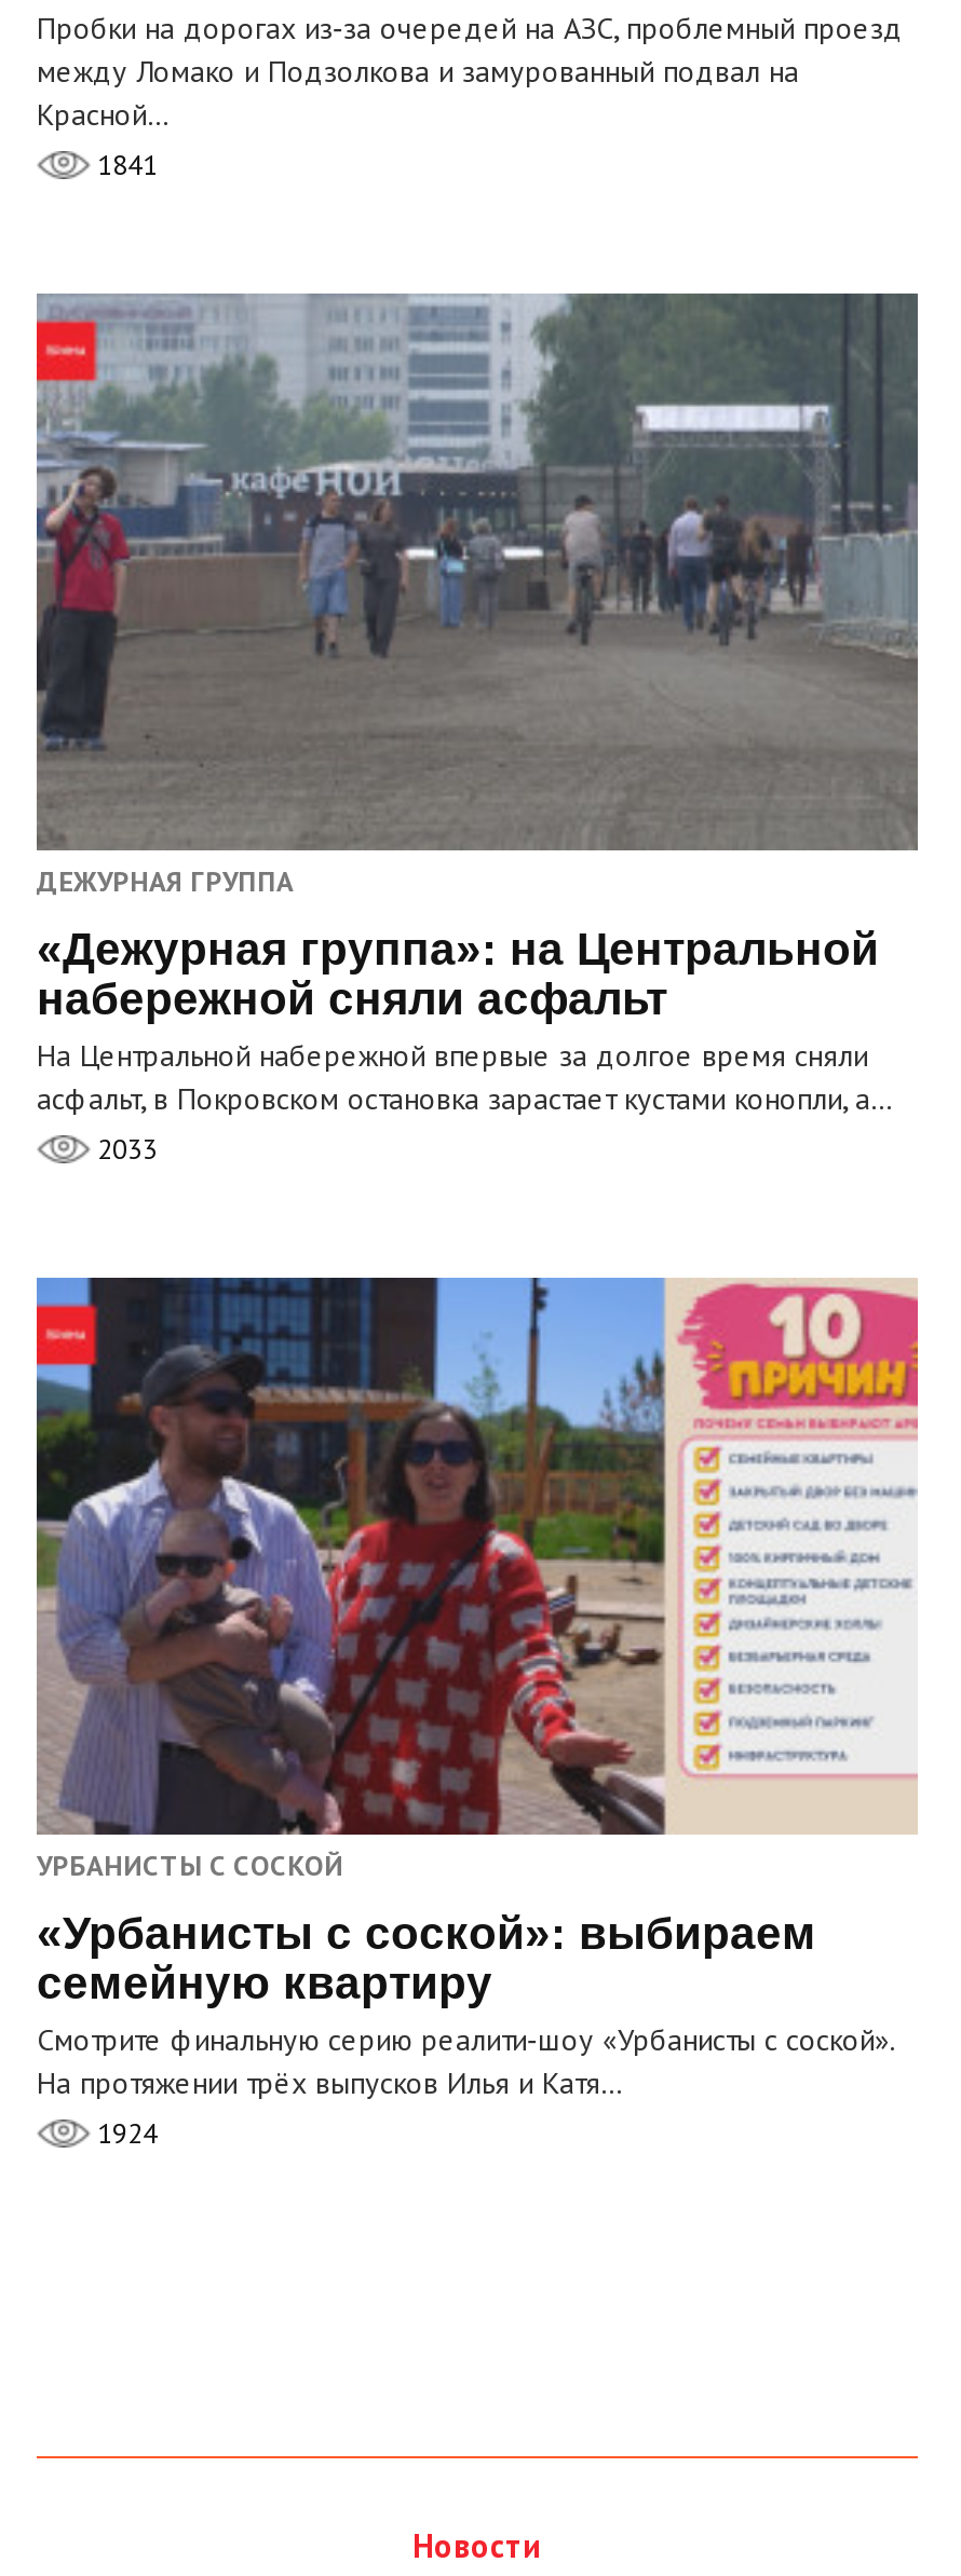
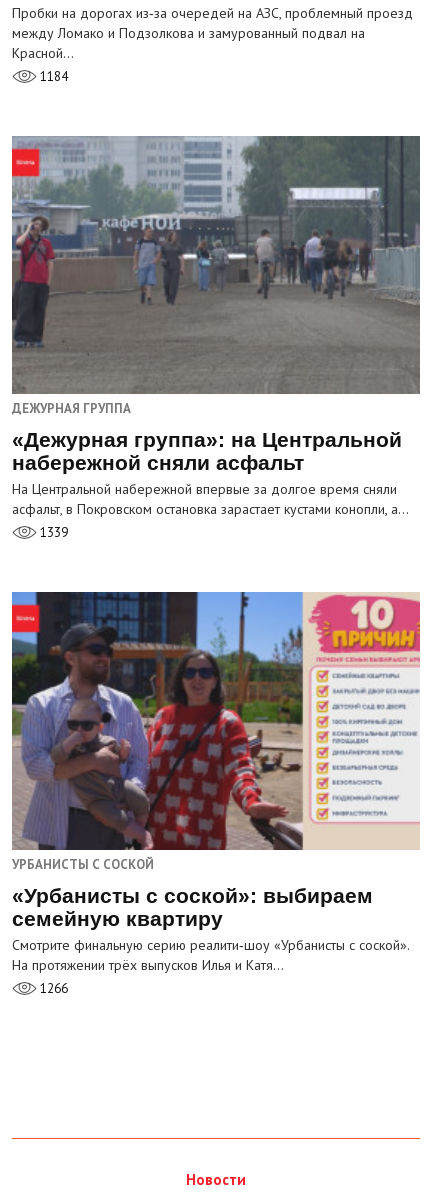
- 1841
+ 1184

- 2033
+ 1339

- 1924
+ 1266
